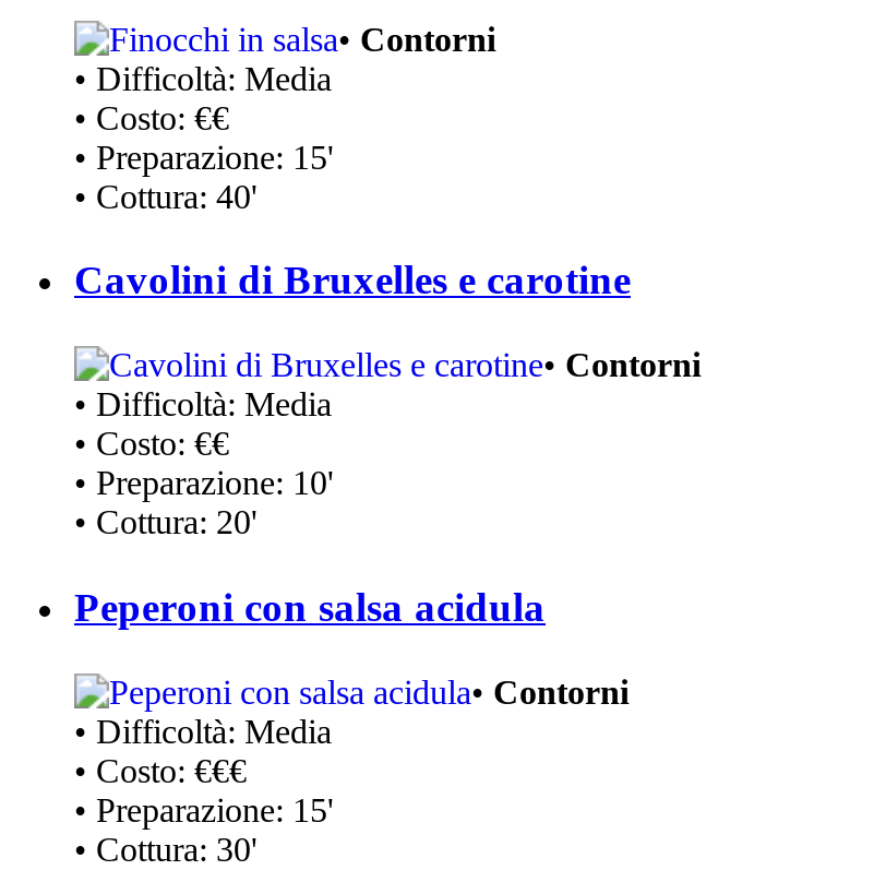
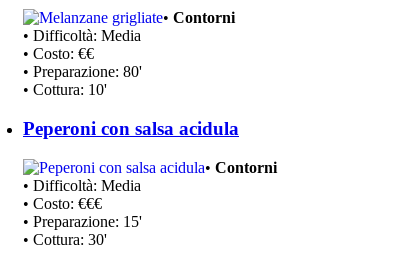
- • Preparazione: 15'
- • Cottura: 40'
- Cavolini di Bruxelles e carotine
- • Contorni
- • Difficoltà: Media
- • Costo: €€
- • Preparazione: 10'
- • Cottura: 20'
+ • Preparazione: 80'
+ • Cottura: 10'
